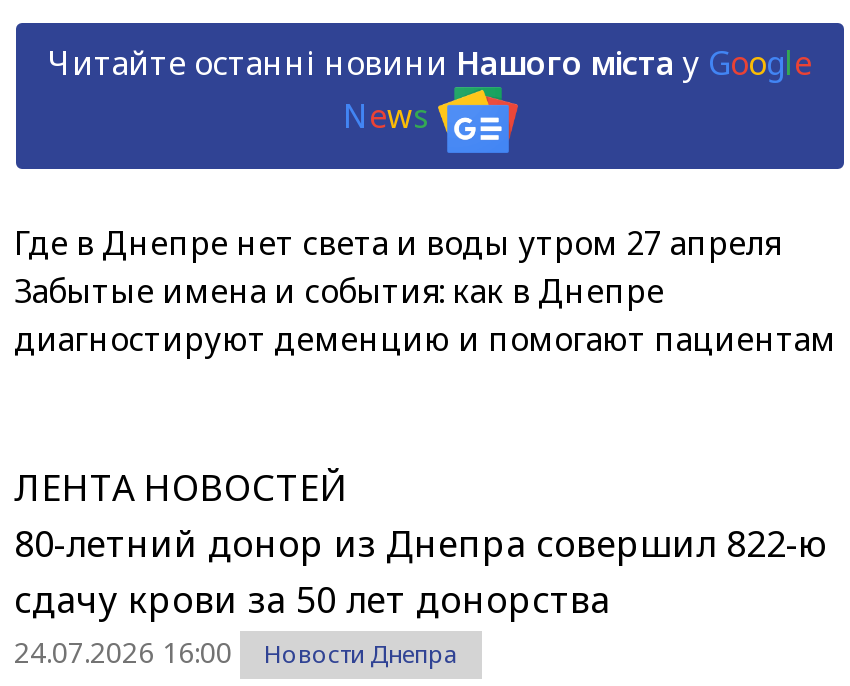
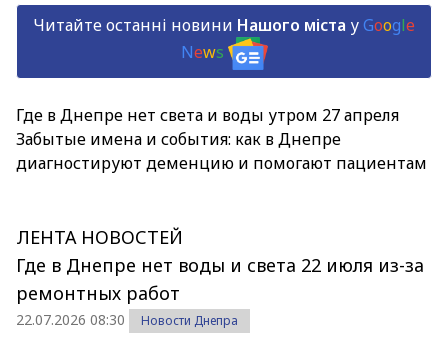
- 80-летний донор из Днепра совершил 822-ю
- сдачу крови за 50 лет донорства
- 24.07.2026 16:00
+ Где в Днепре нет воды и света 22 июля из-за
+ ремонтных работ
+ 22.07.2026 08:30
